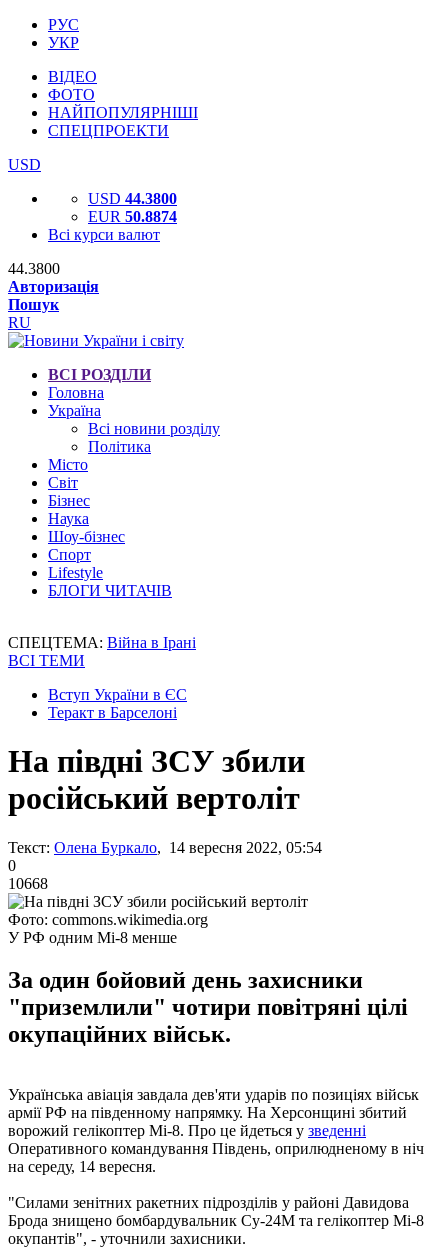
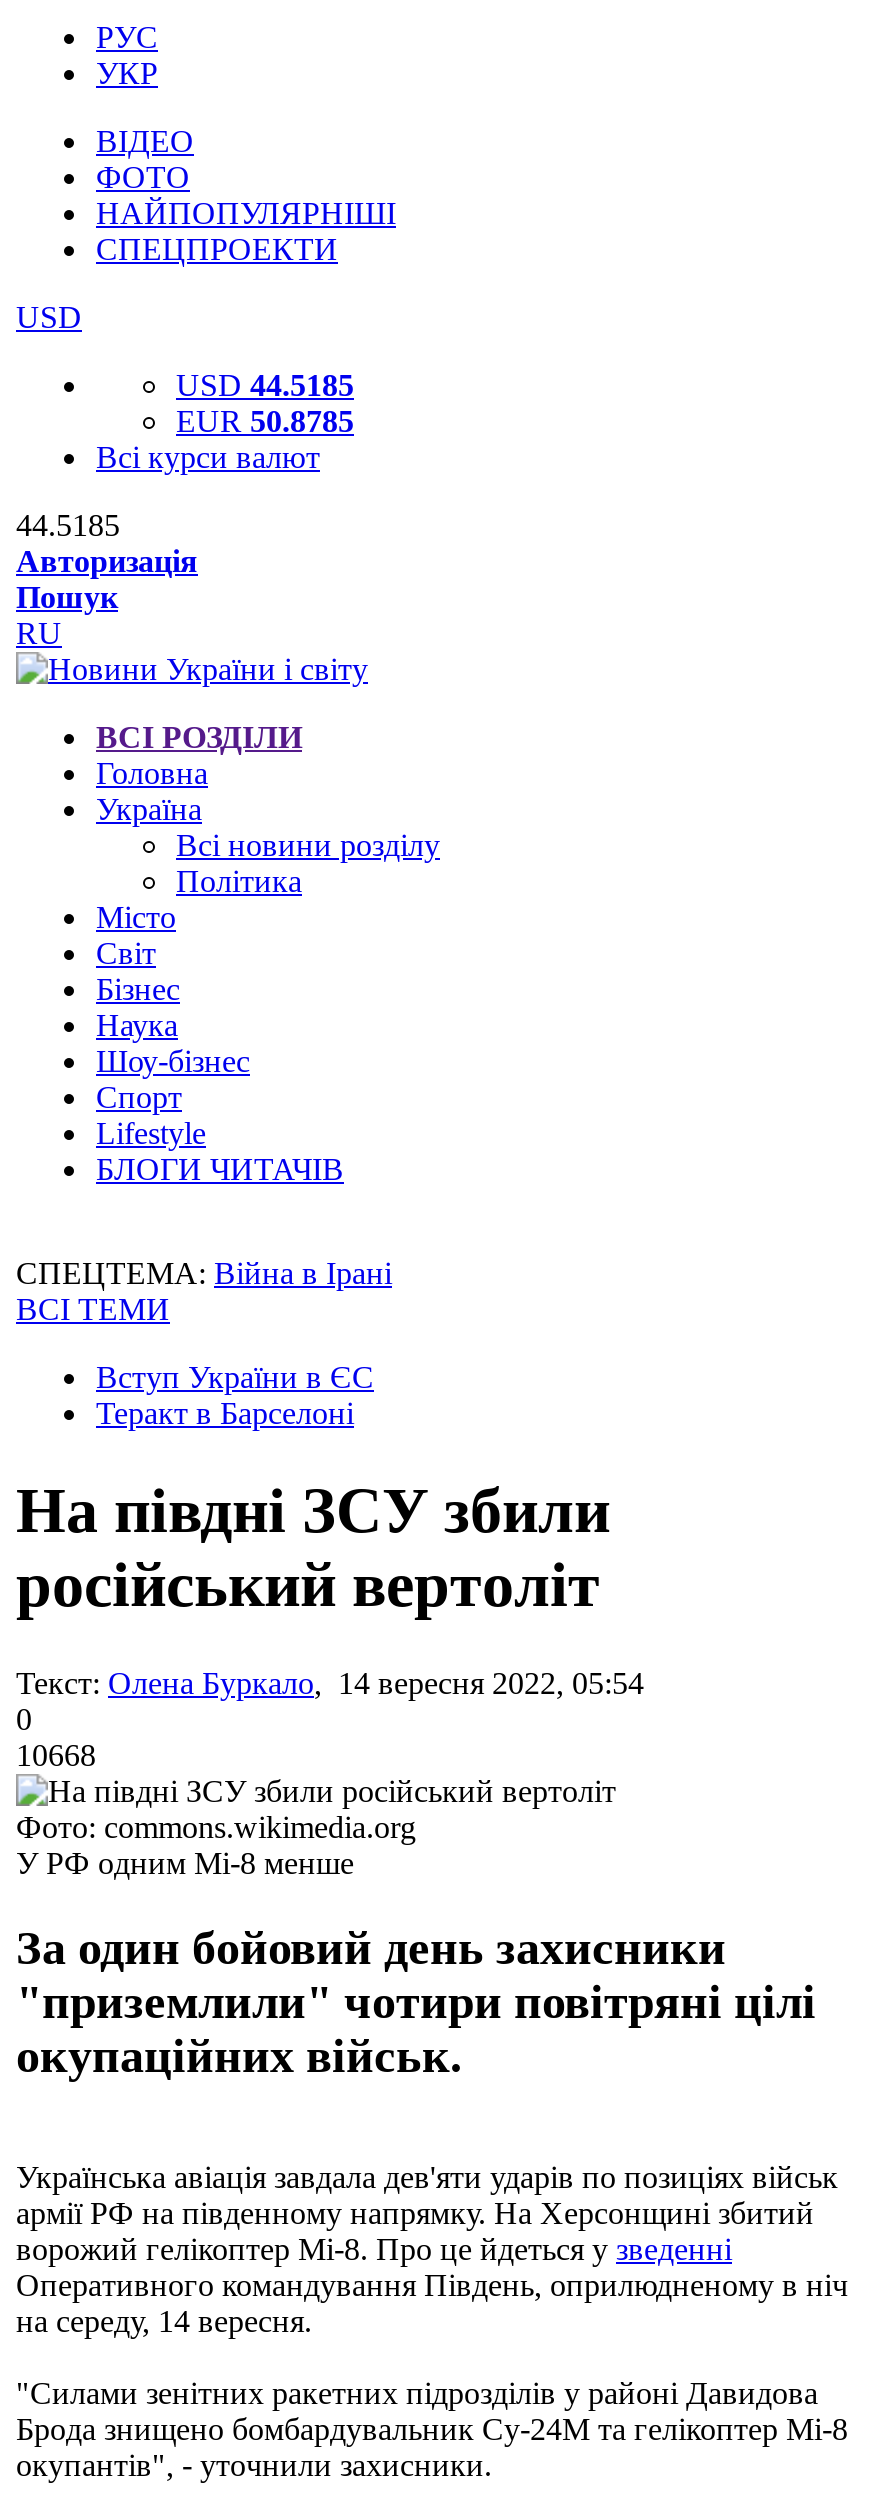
- USD 44.3800
+ USD 44.5185

- EUR 50.8874
+ EUR 50.8785

- 44.3800
+ 44.5185
